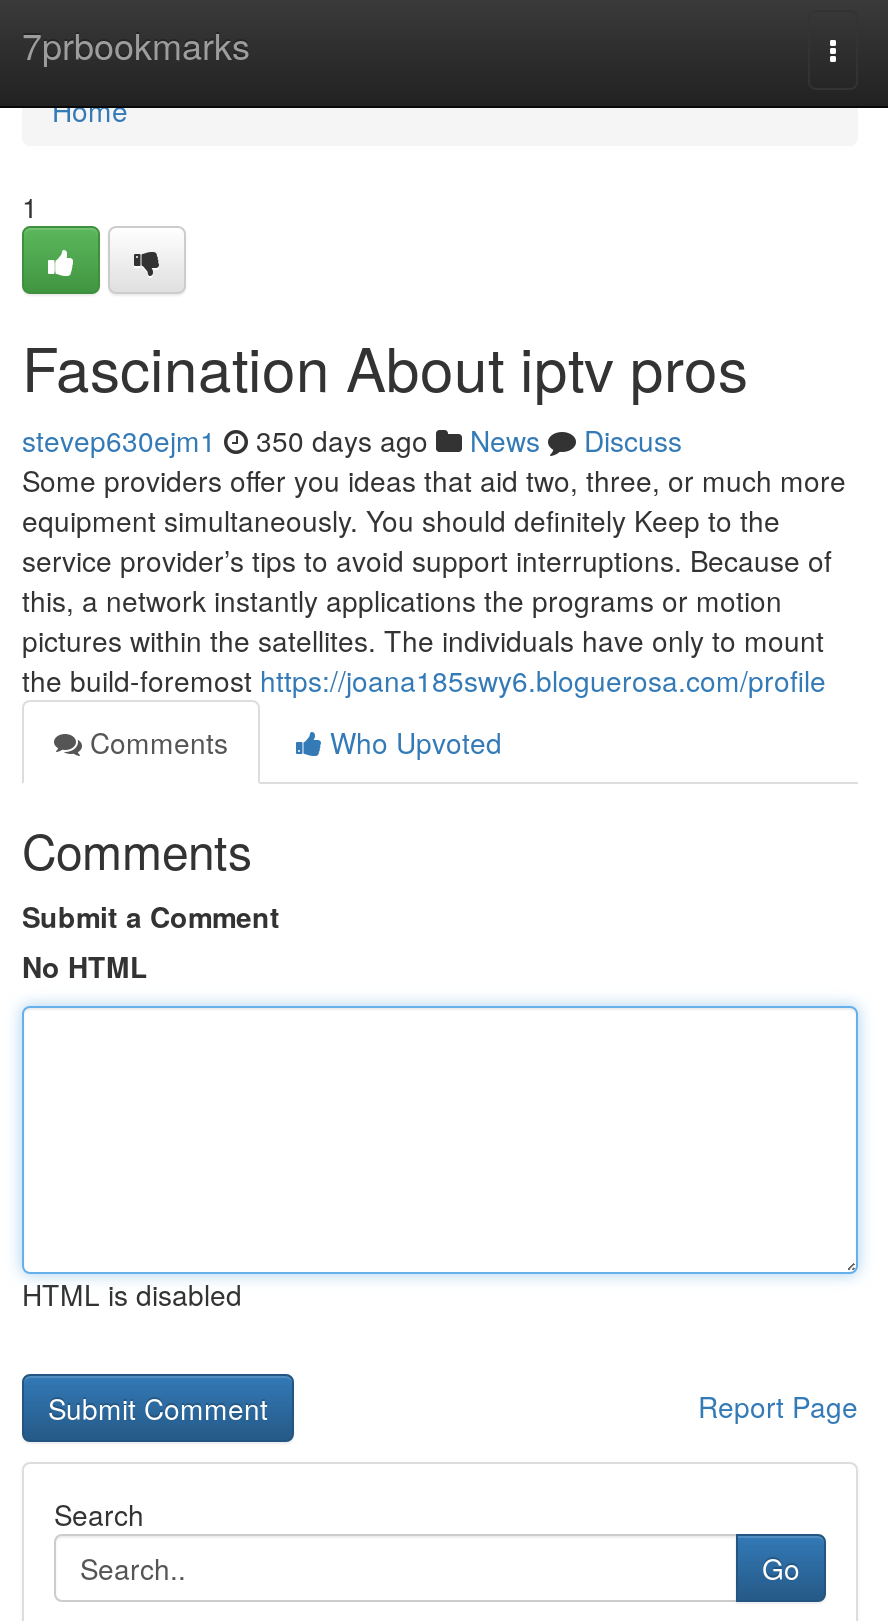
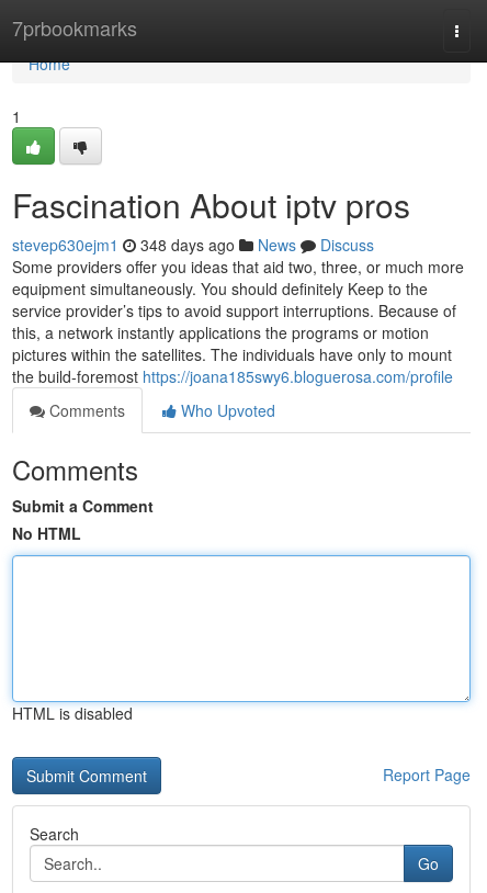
- stevep630ejm1 350 days ago News Discuss
+ stevep630ejm1 348 days ago News Discuss
